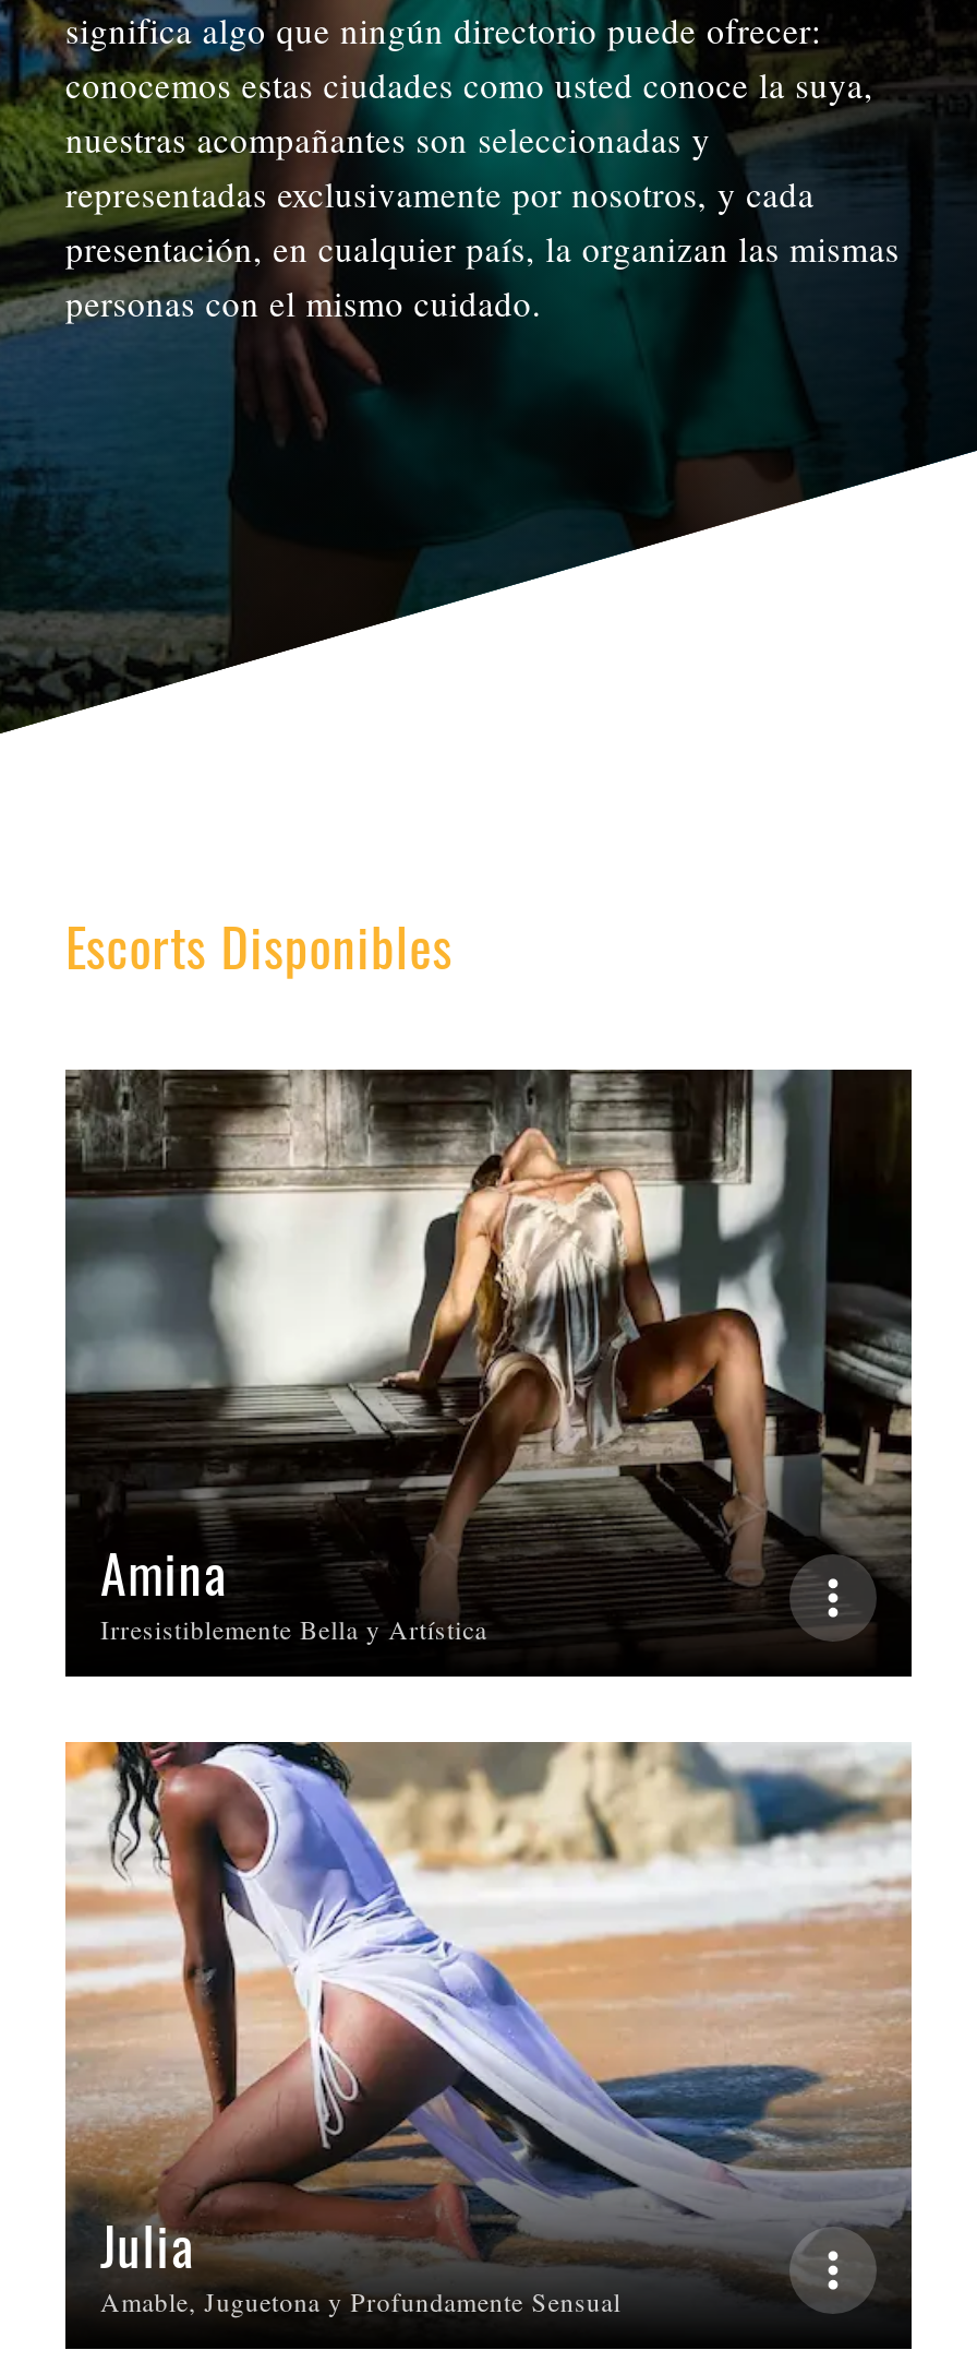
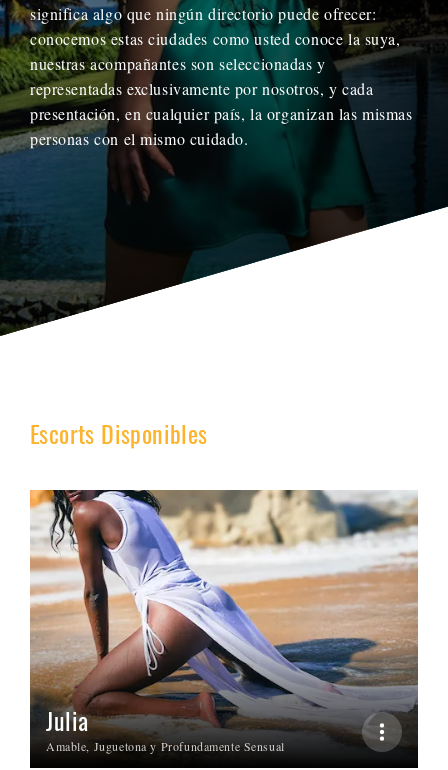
- [image]
- Amina
- Irresistiblemente Bella y Artística
